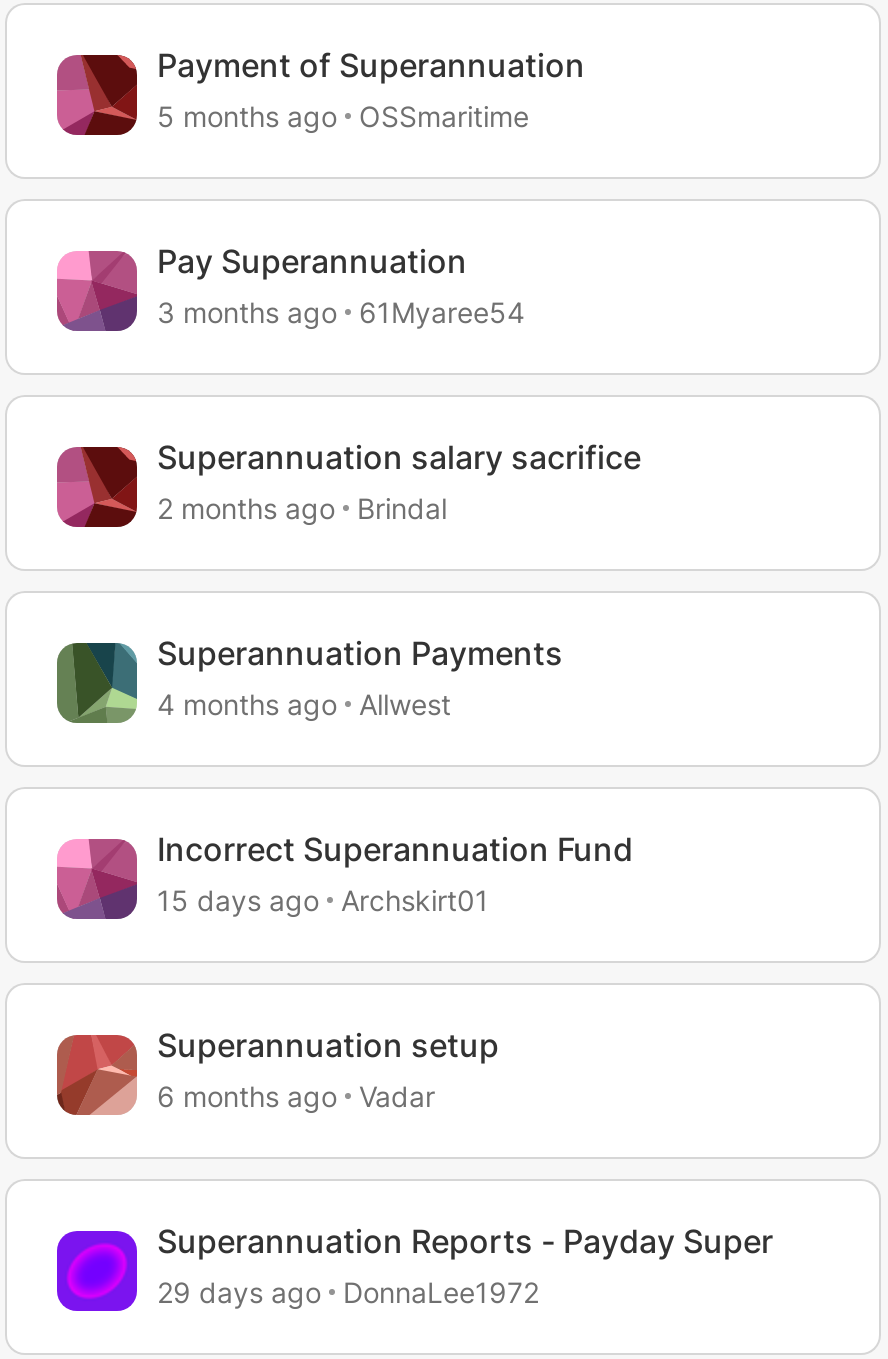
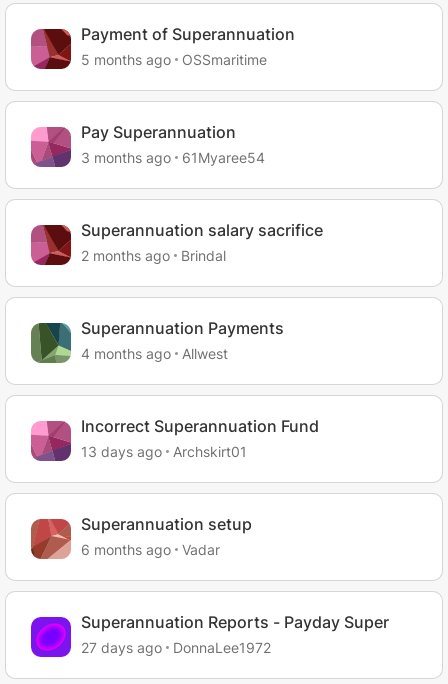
- 15 days ago Archskirt01
+ 13 days ago Archskirt01

- 29 days ago DonnaLee1972
+ 27 days ago DonnaLee1972
